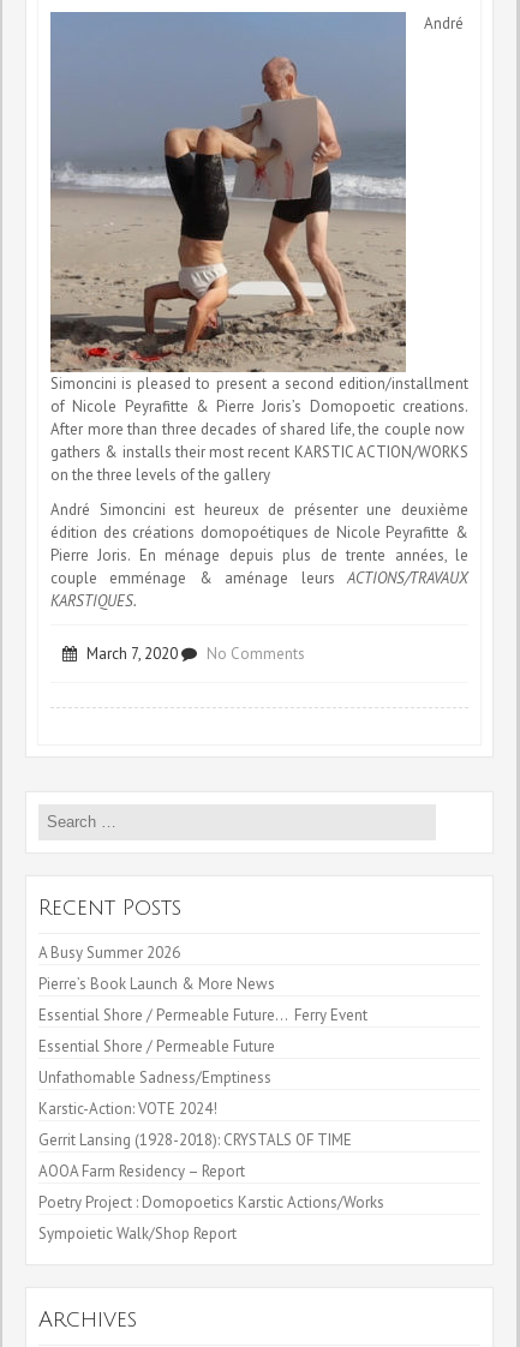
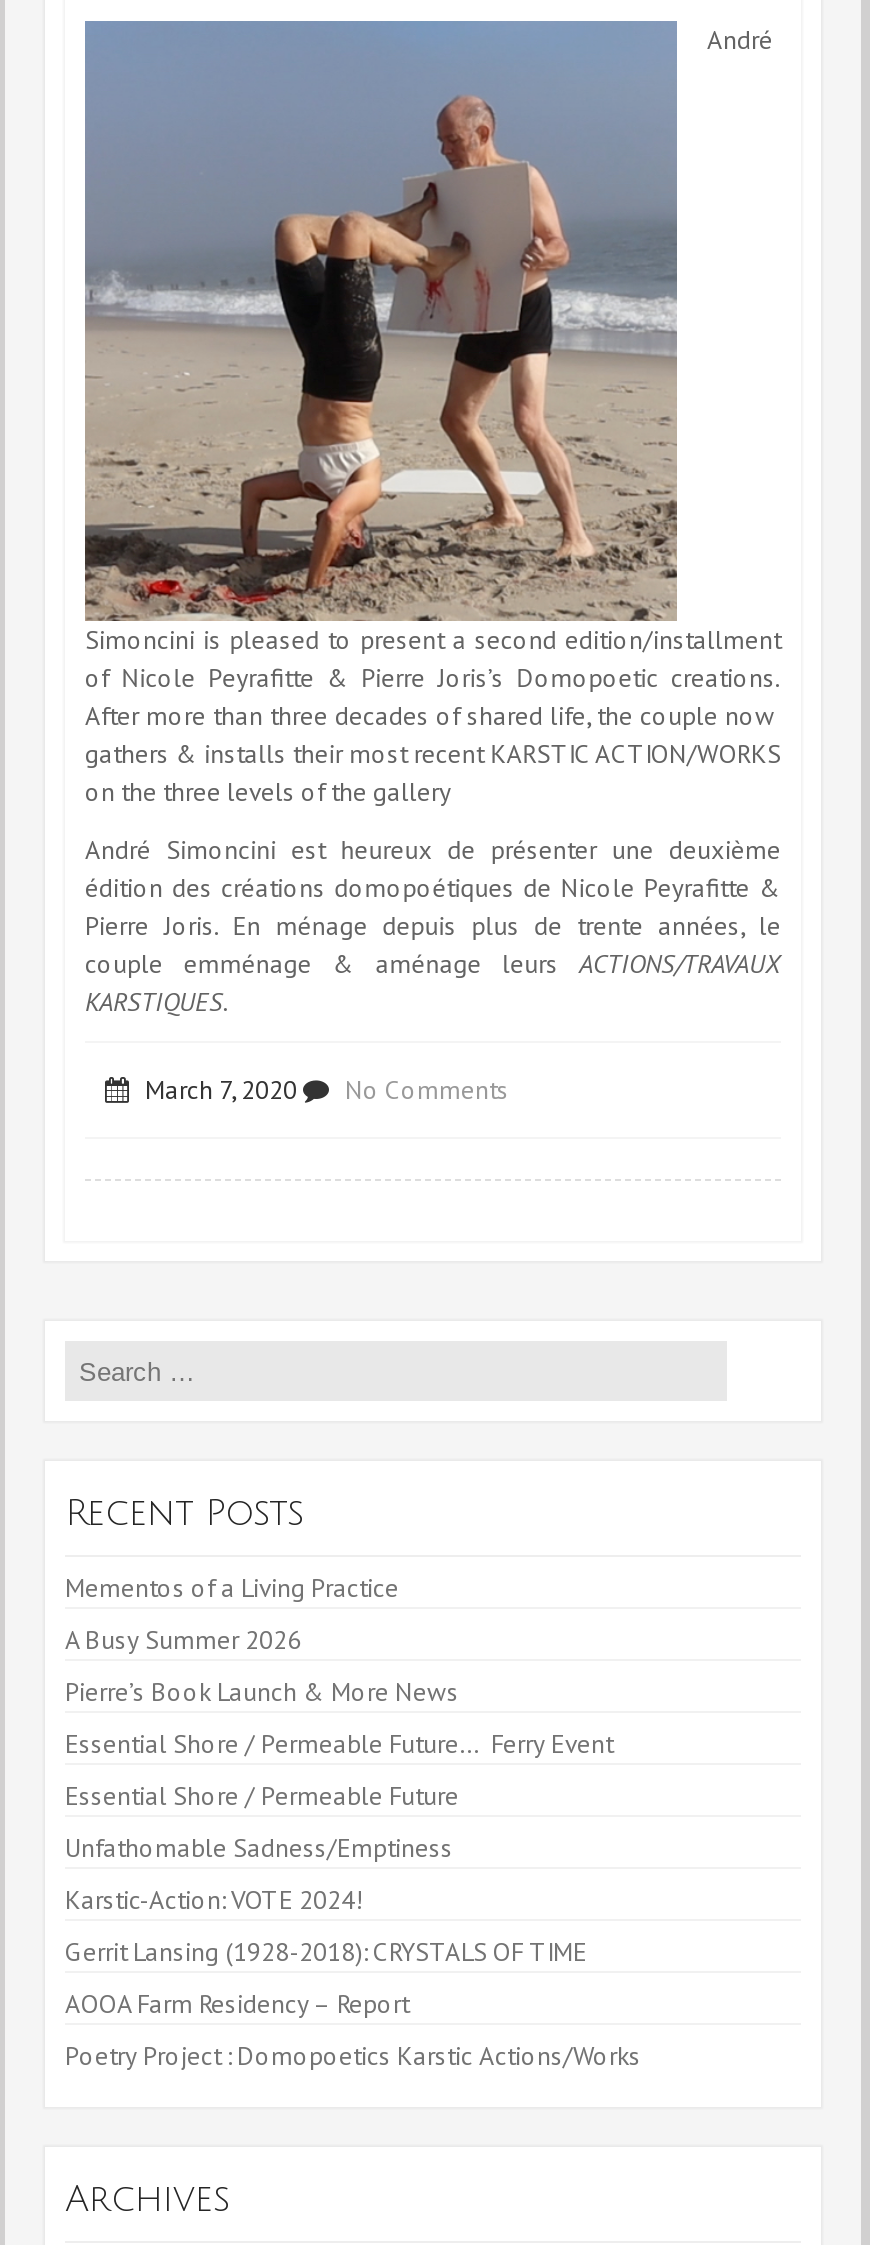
+ Mementos of a Living Practice

moved down: A Busy Summer 2026 | Pierre’s Book Launch & More News | Essential Shore / Permeable Future… Ferry Event | ... | AOOA Farm Residency – Report | Poetry Project : Domopoetics Karstic Actions/Works

- Sympoietic Walk/Shop Report
